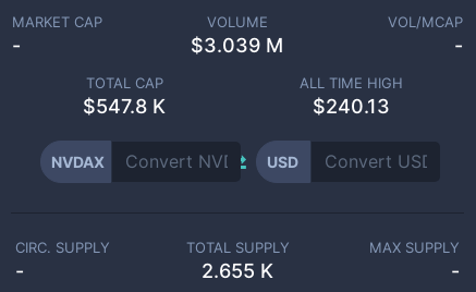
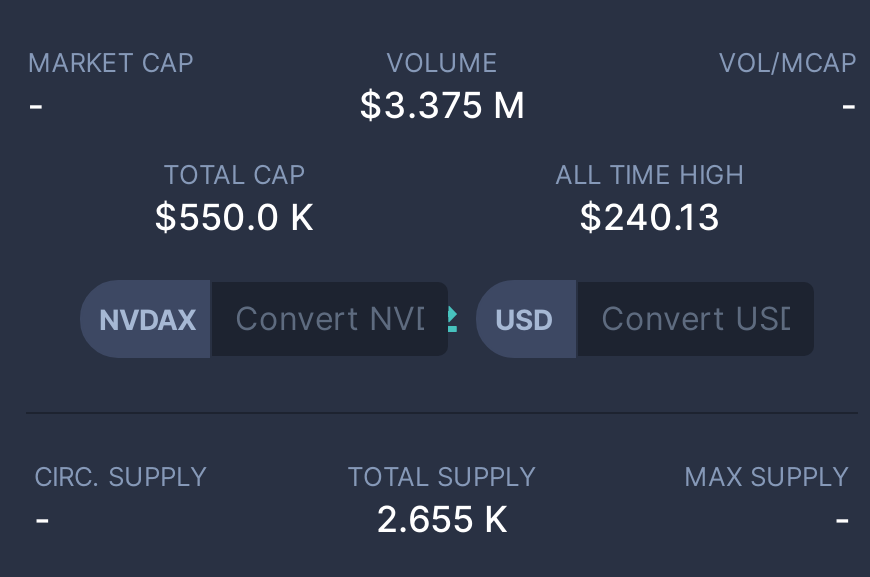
- $3.039 M
+ $3.375 M

- $547.8 K
+ $550.0 K
